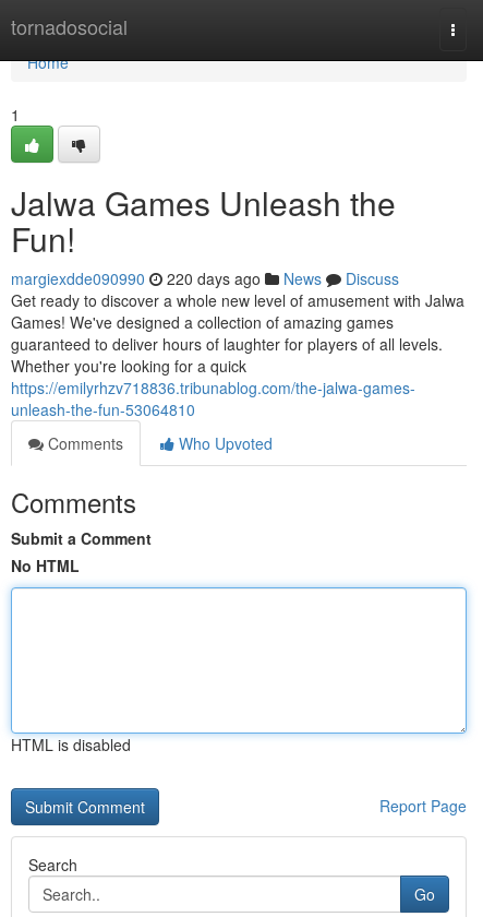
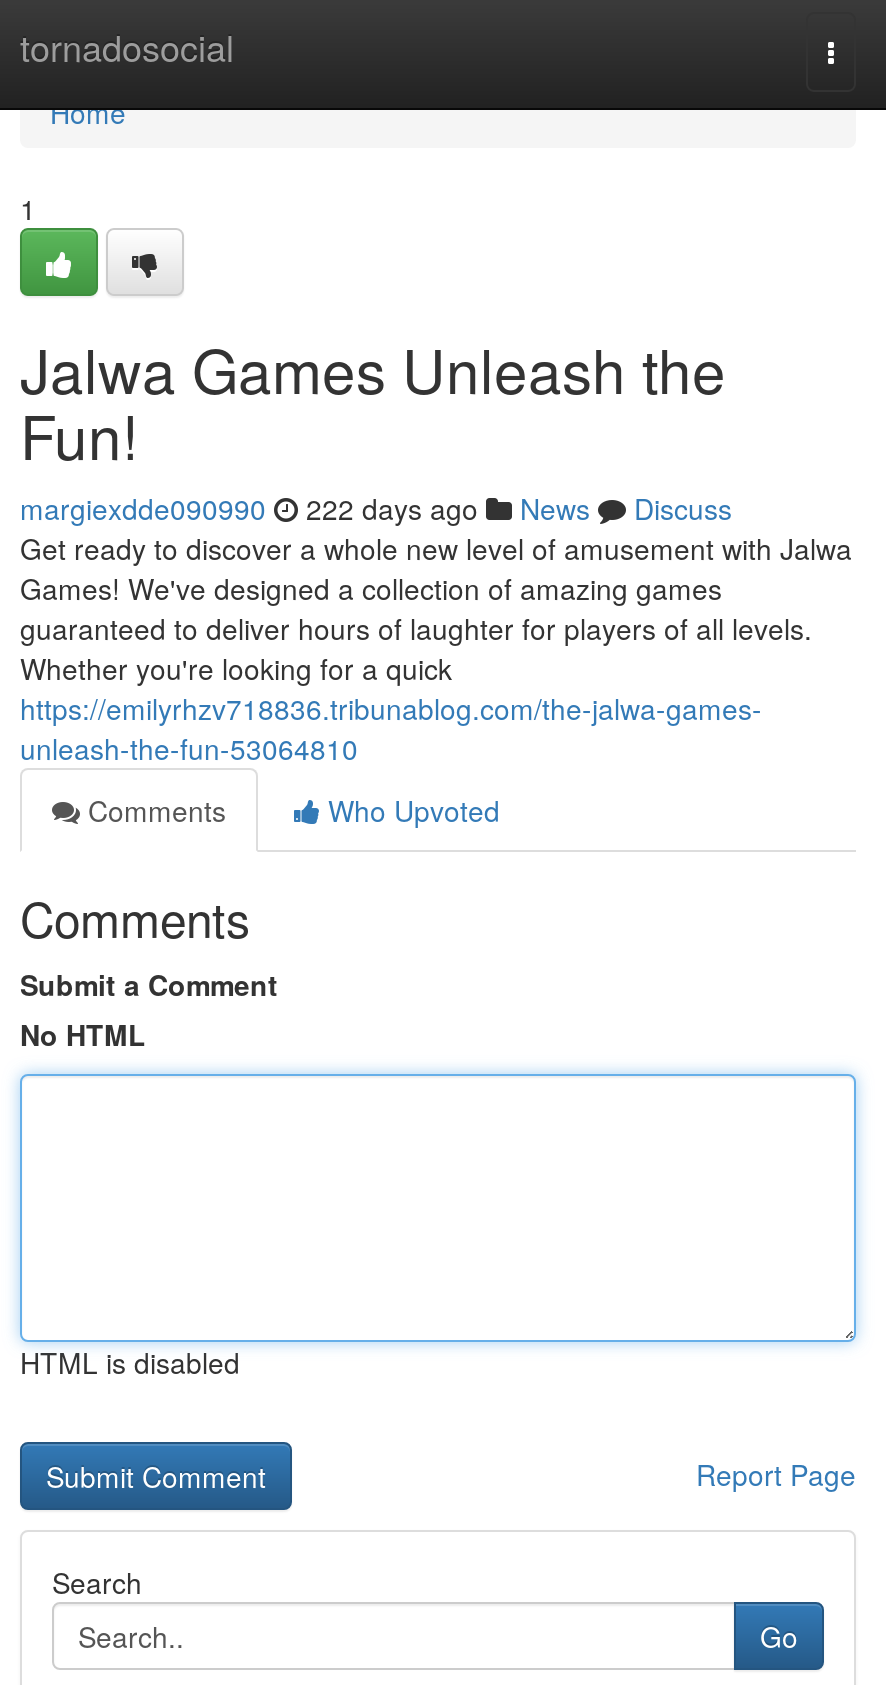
- margiexdde090990 220 days ago News Discuss
+ margiexdde090990 222 days ago News Discuss
